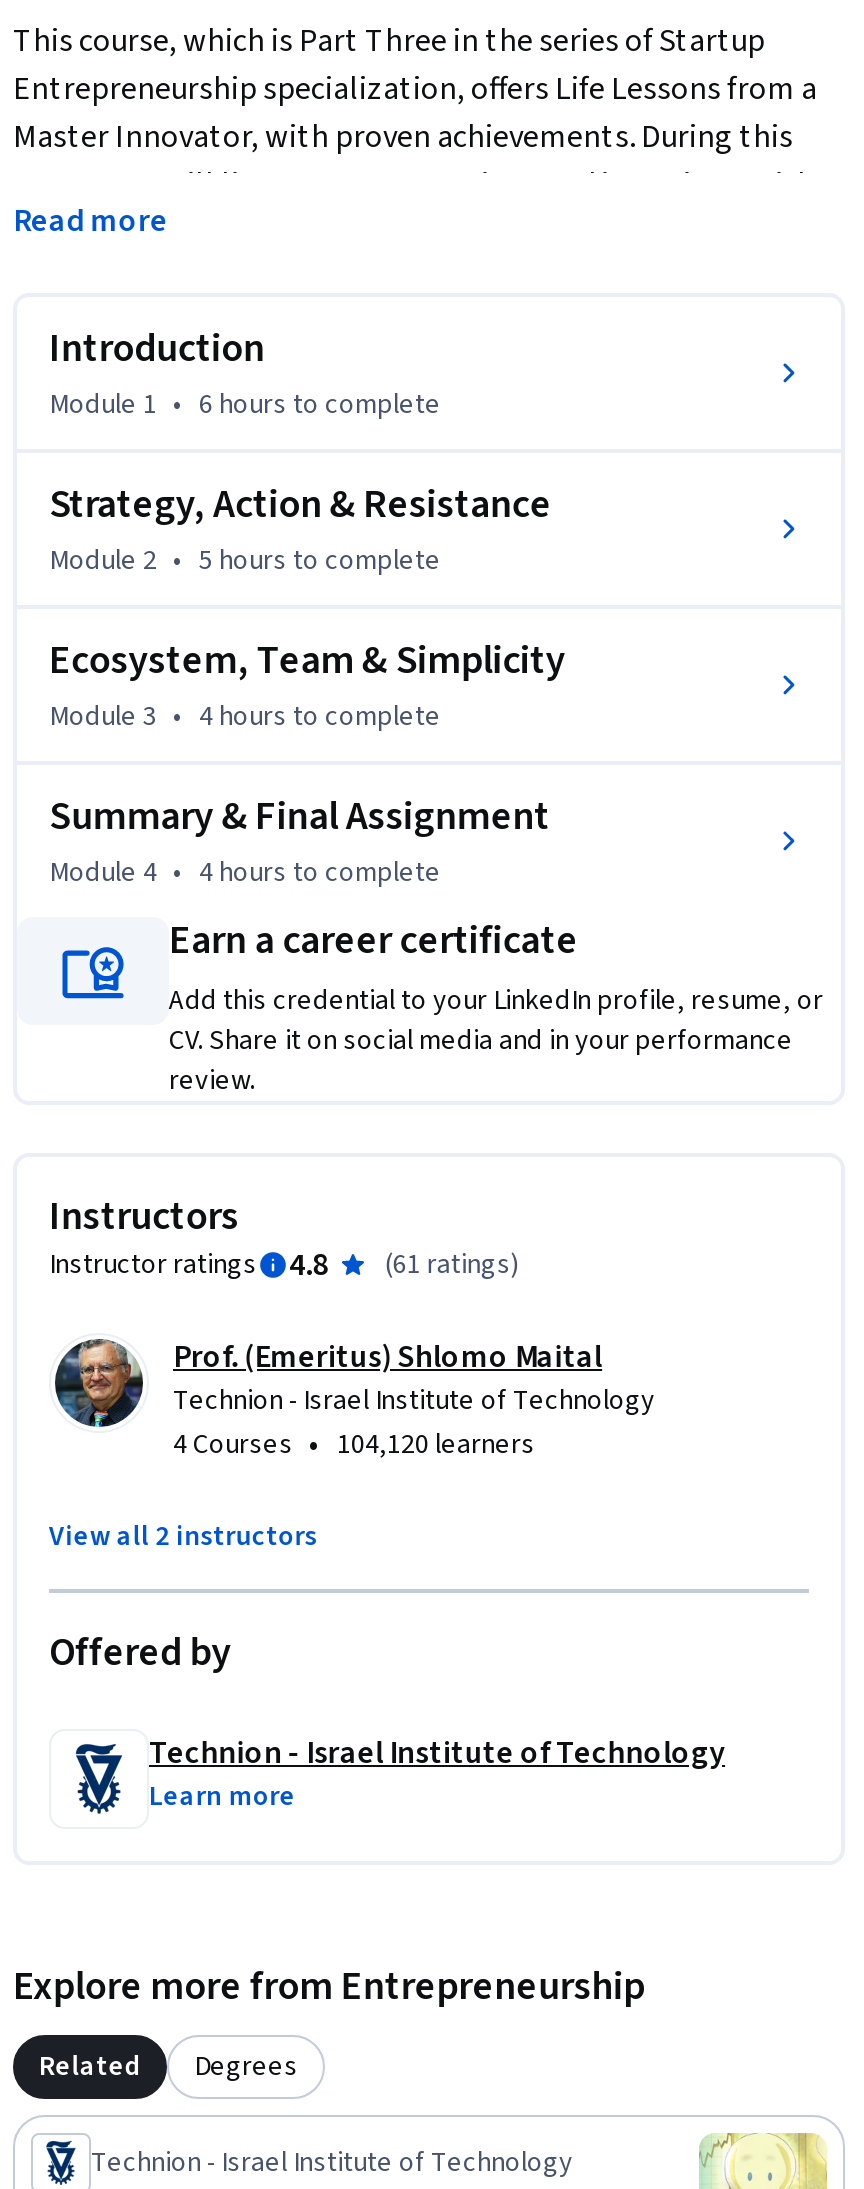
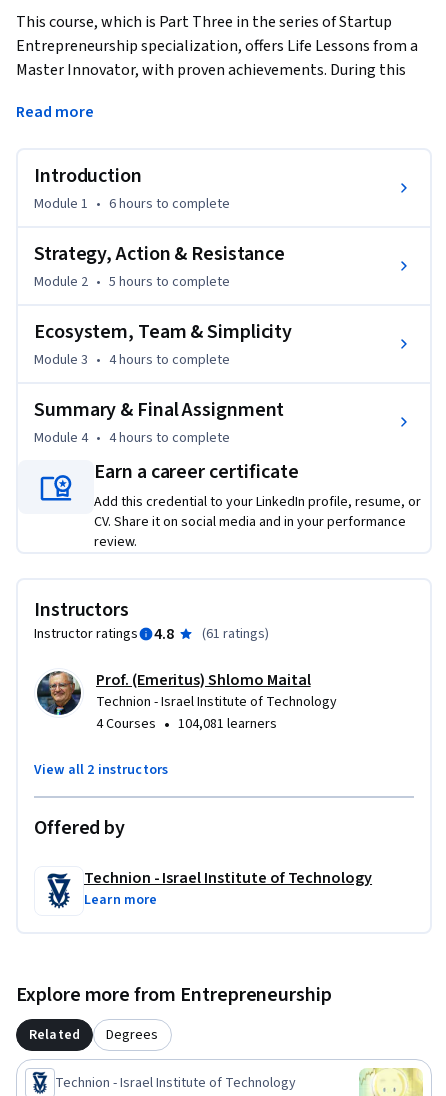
- 4 Courses • 104,120 learners
+ 4 Courses • 104,081 learners
